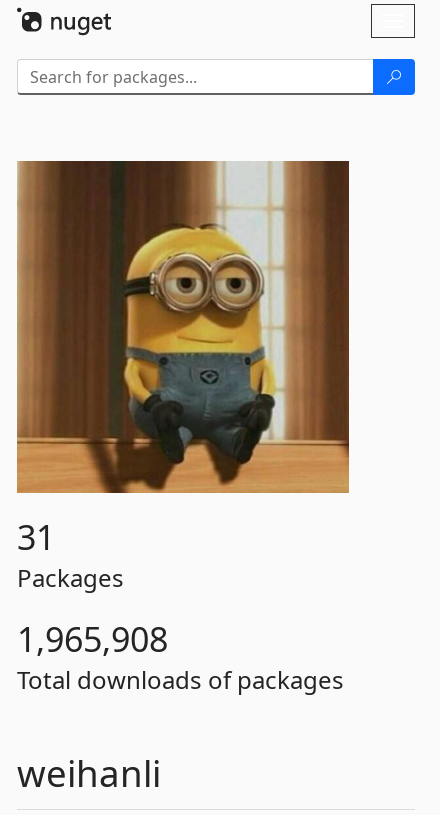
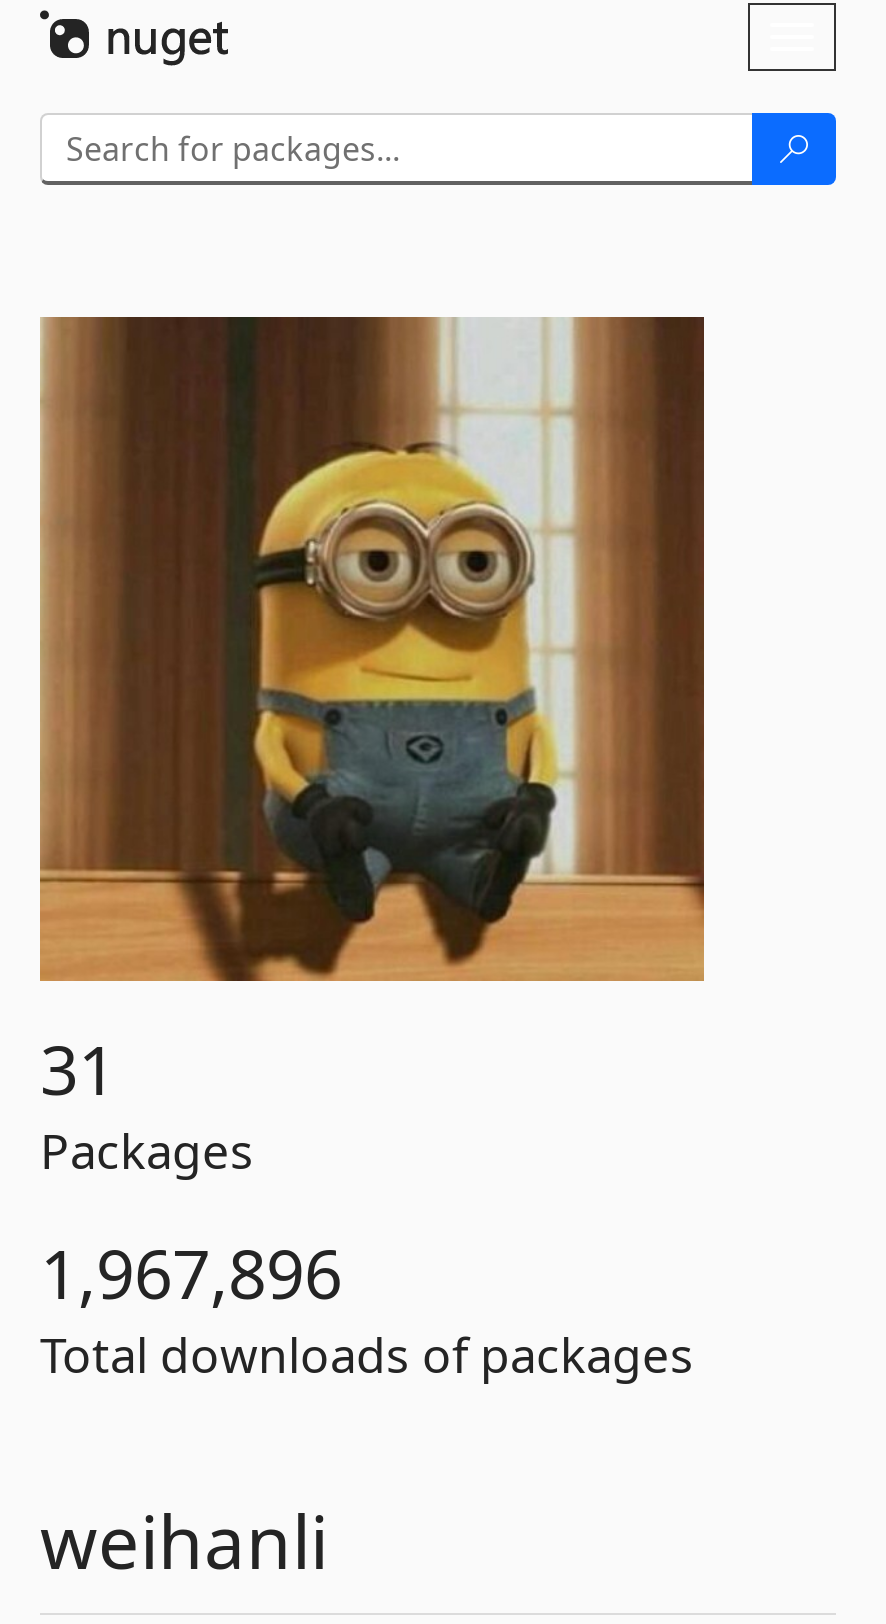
- 1,965,908
+ 1,967,896
